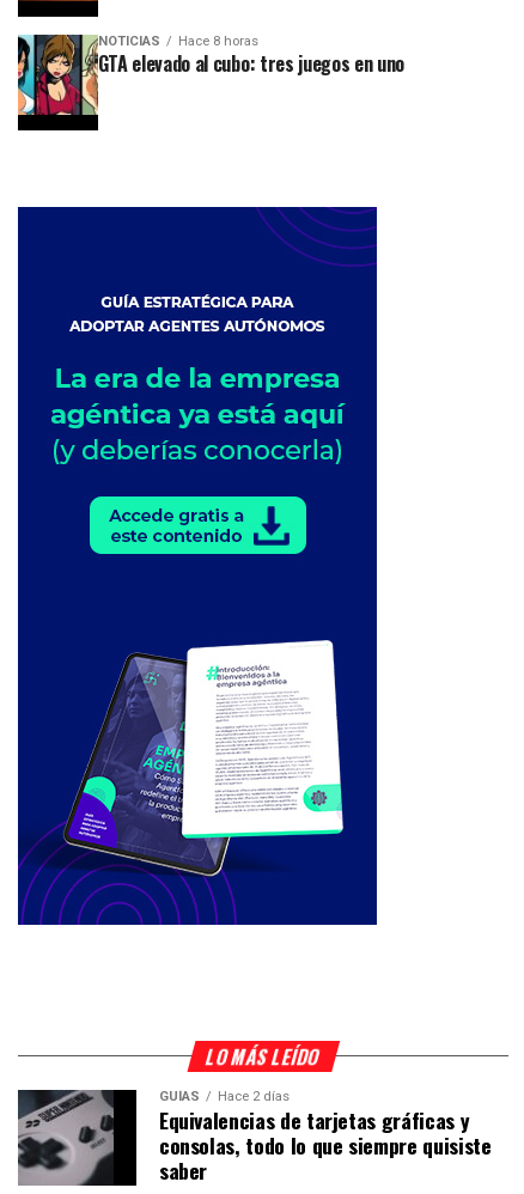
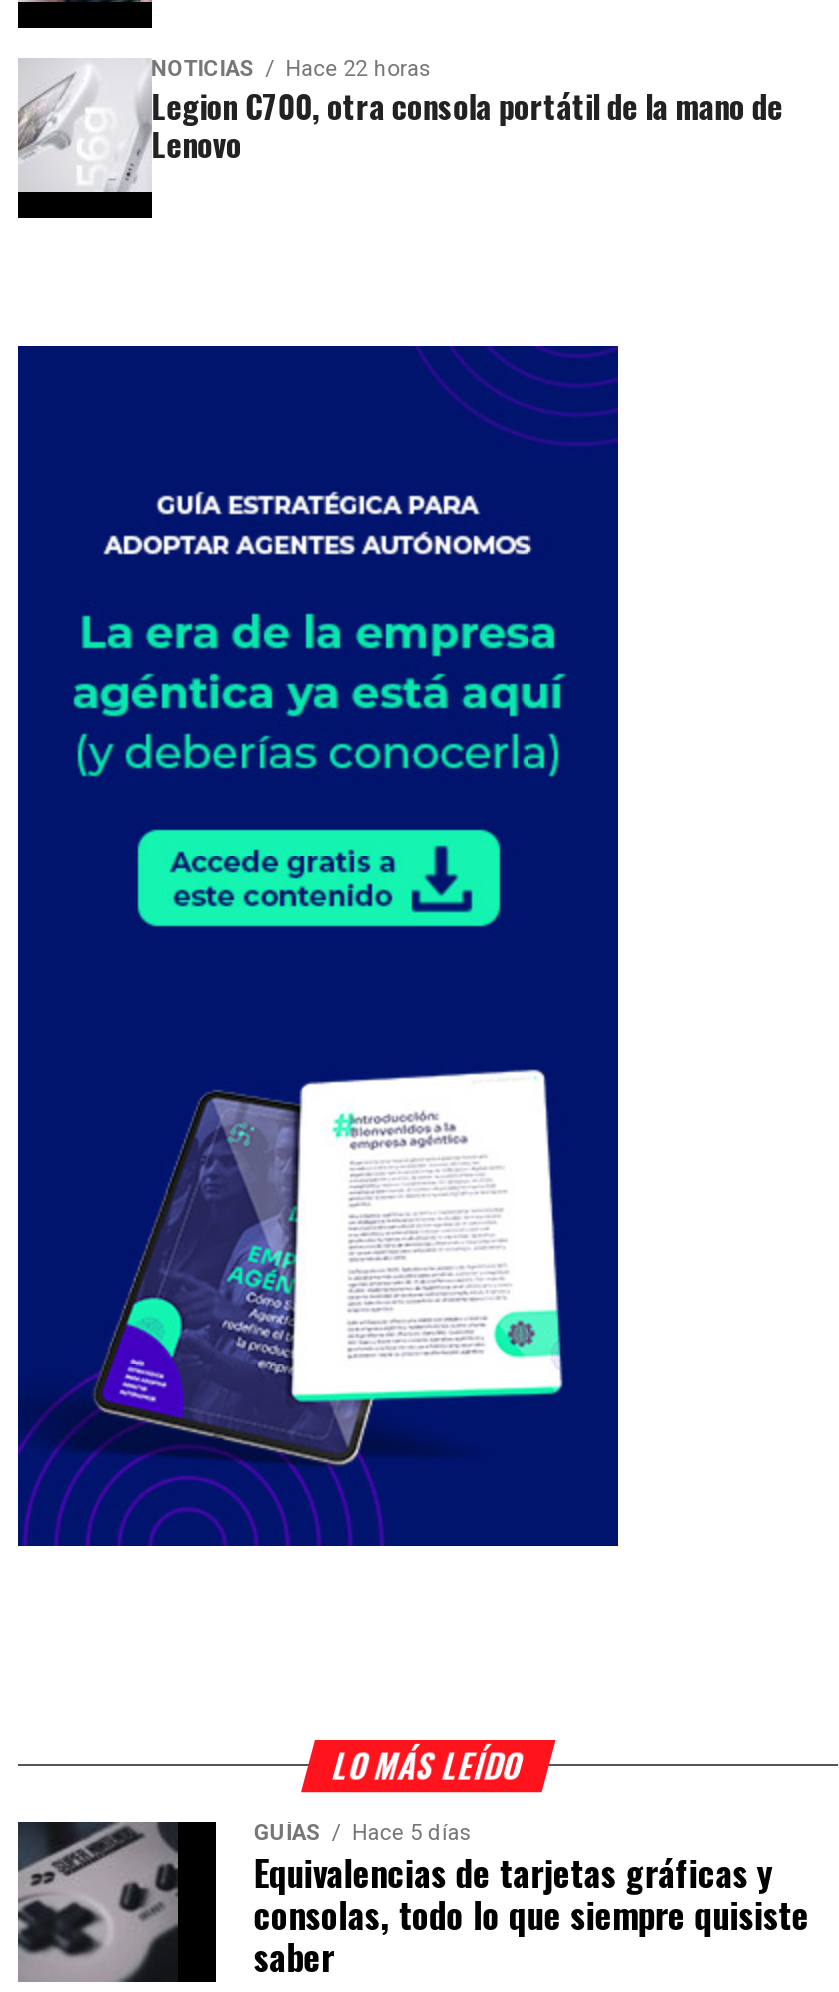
- [image]
- Hace 8 horas
- GTA elevado al cubo: tres juegos en uno
+ [image]
+ Hace 22 horas
+ Legion C700, otra consola portátil de la mano de
+ Lenovo

- GUÍAS Hace 2 días
+ GUÍAS Hace 5 días
